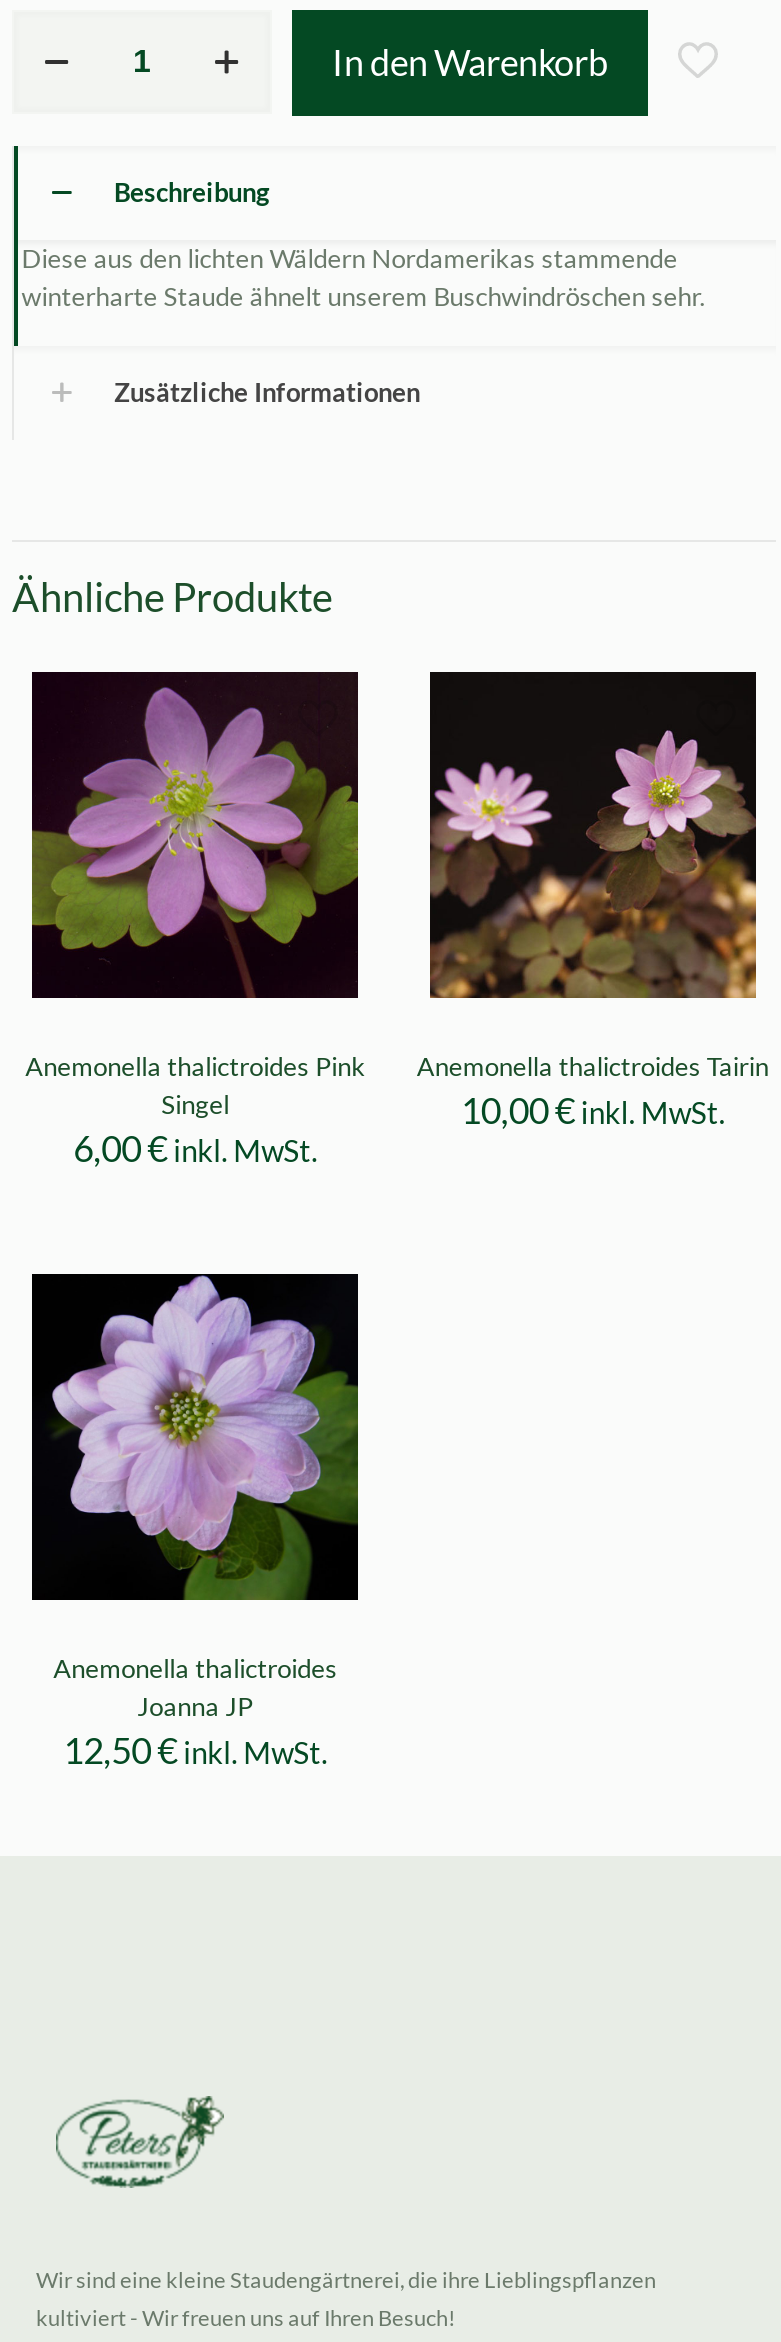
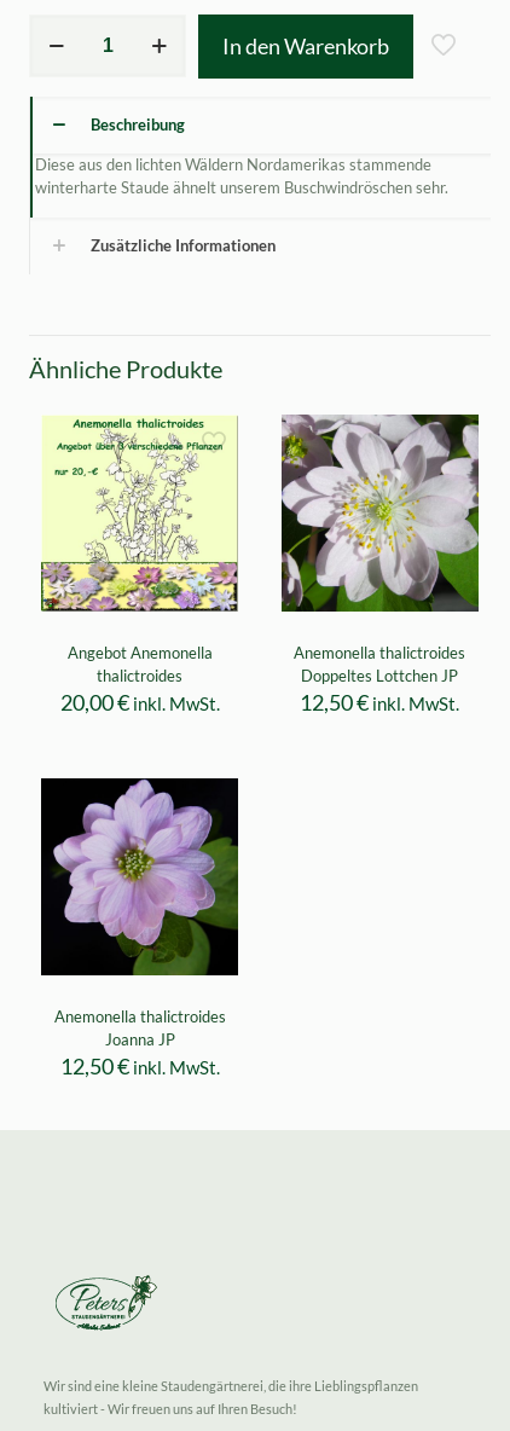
- [image]
- Anemonella thalictroides Pink
- Singel
- 6,00€ inkl. MwSt.
+ [image]
+ Angebot Anemonella
+ thalictroides
+ 20,00€ inkl. MwSt.

- [image]
- Anemonella thalictroides Tairin
- 10,00€ inkl. MwSt.
+ [image]
+ Anemonella thalictroides
+ Doppeltes Lottchen JP
+ 12,50€ inkl. MwSt.
